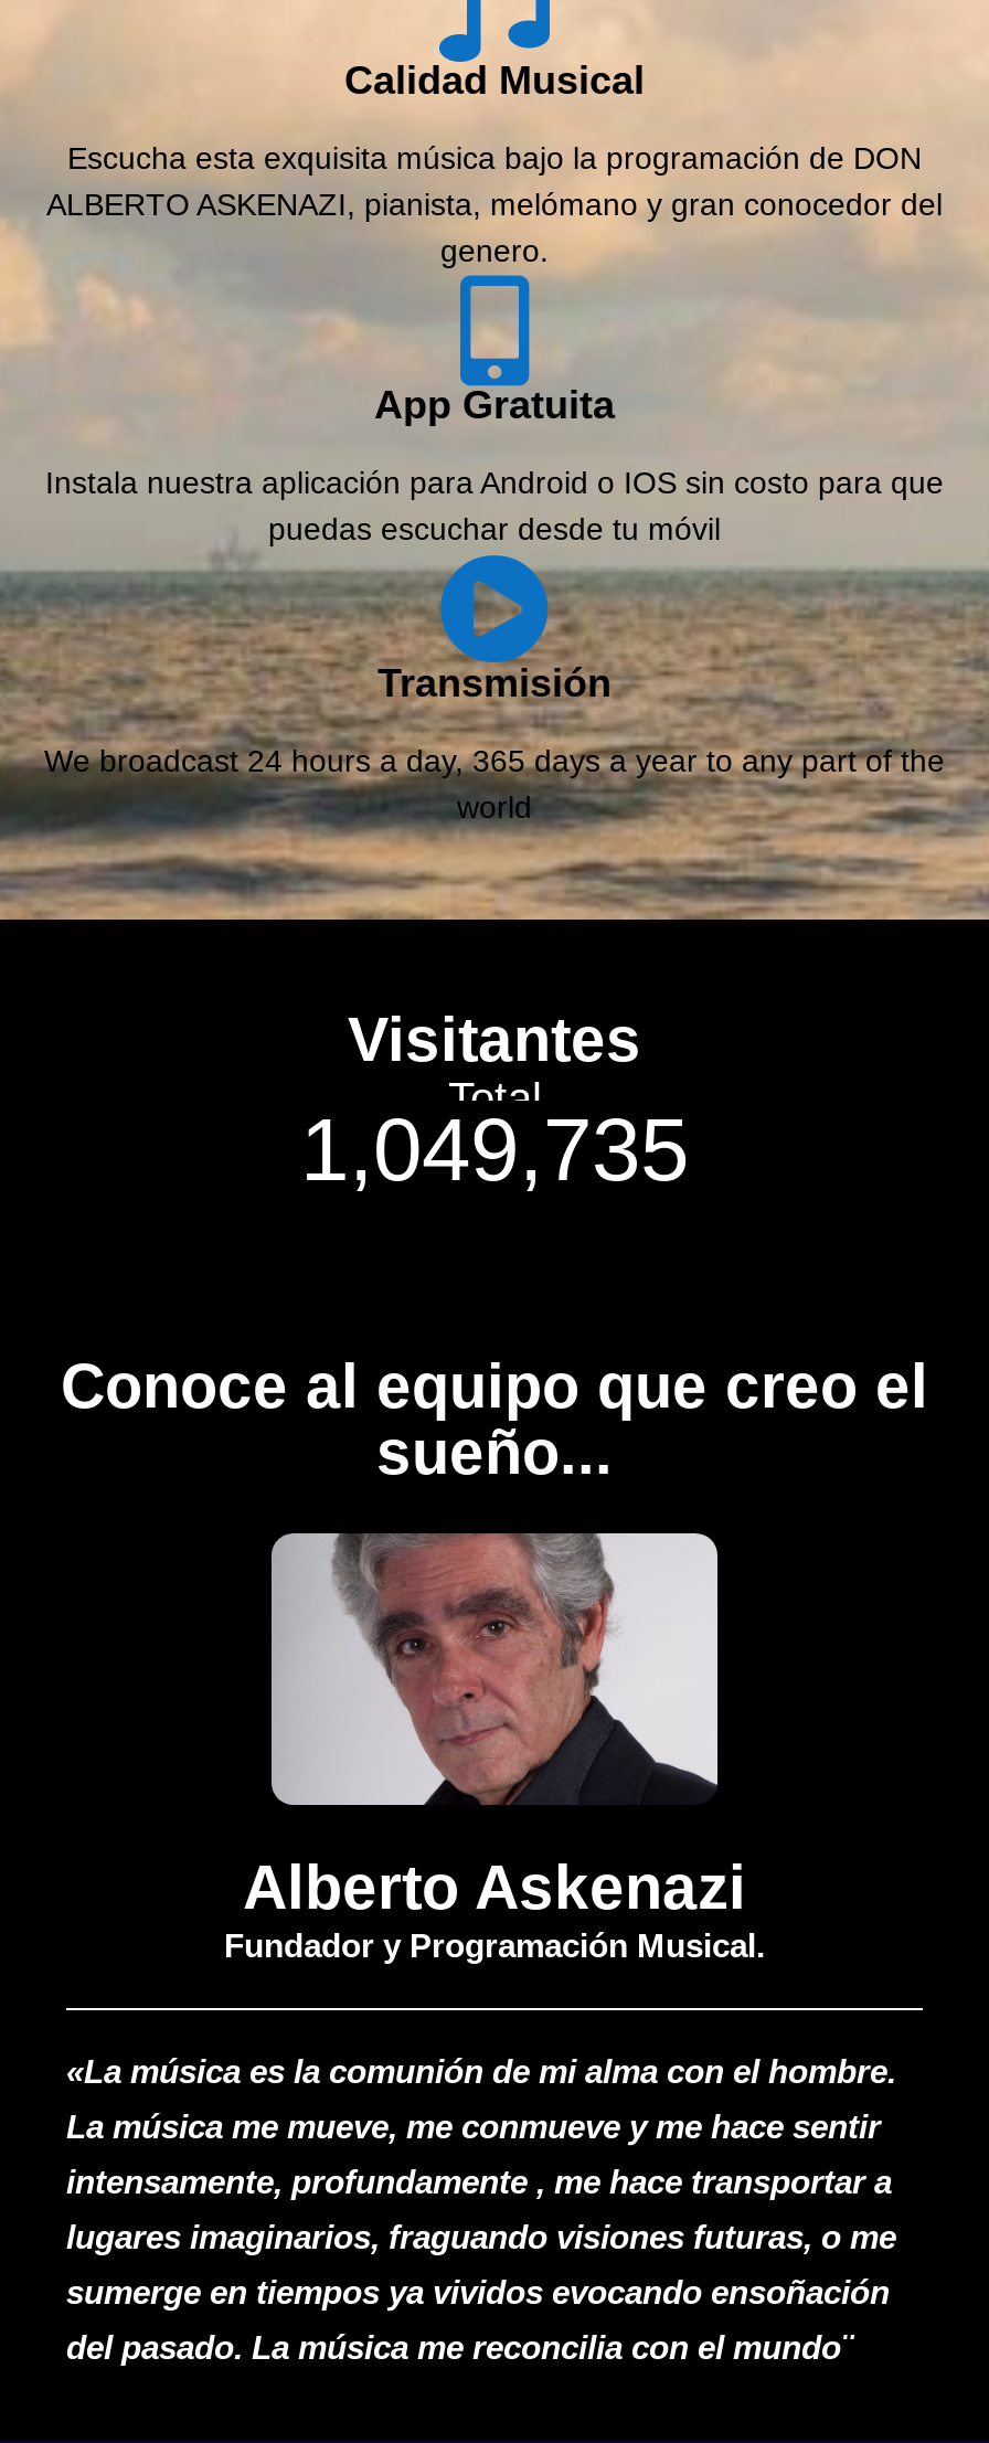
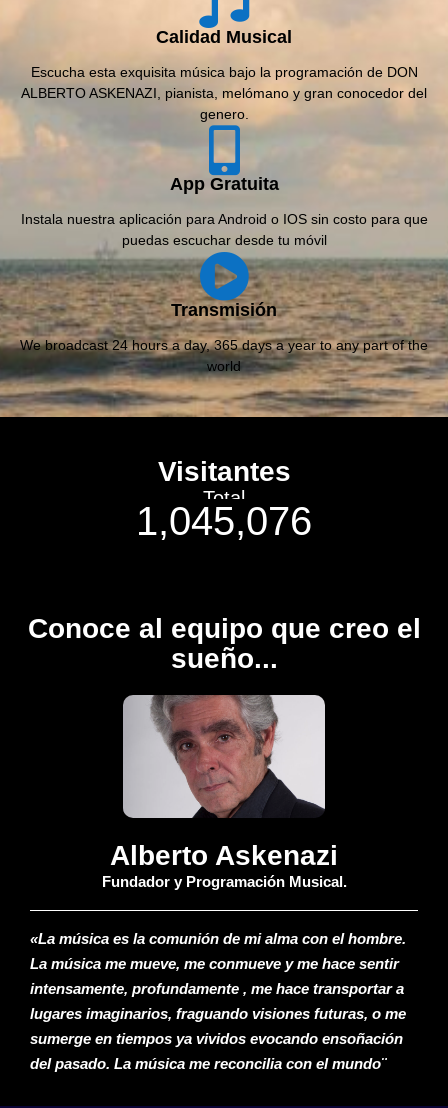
- 1,049,735
+ 1,045,076
